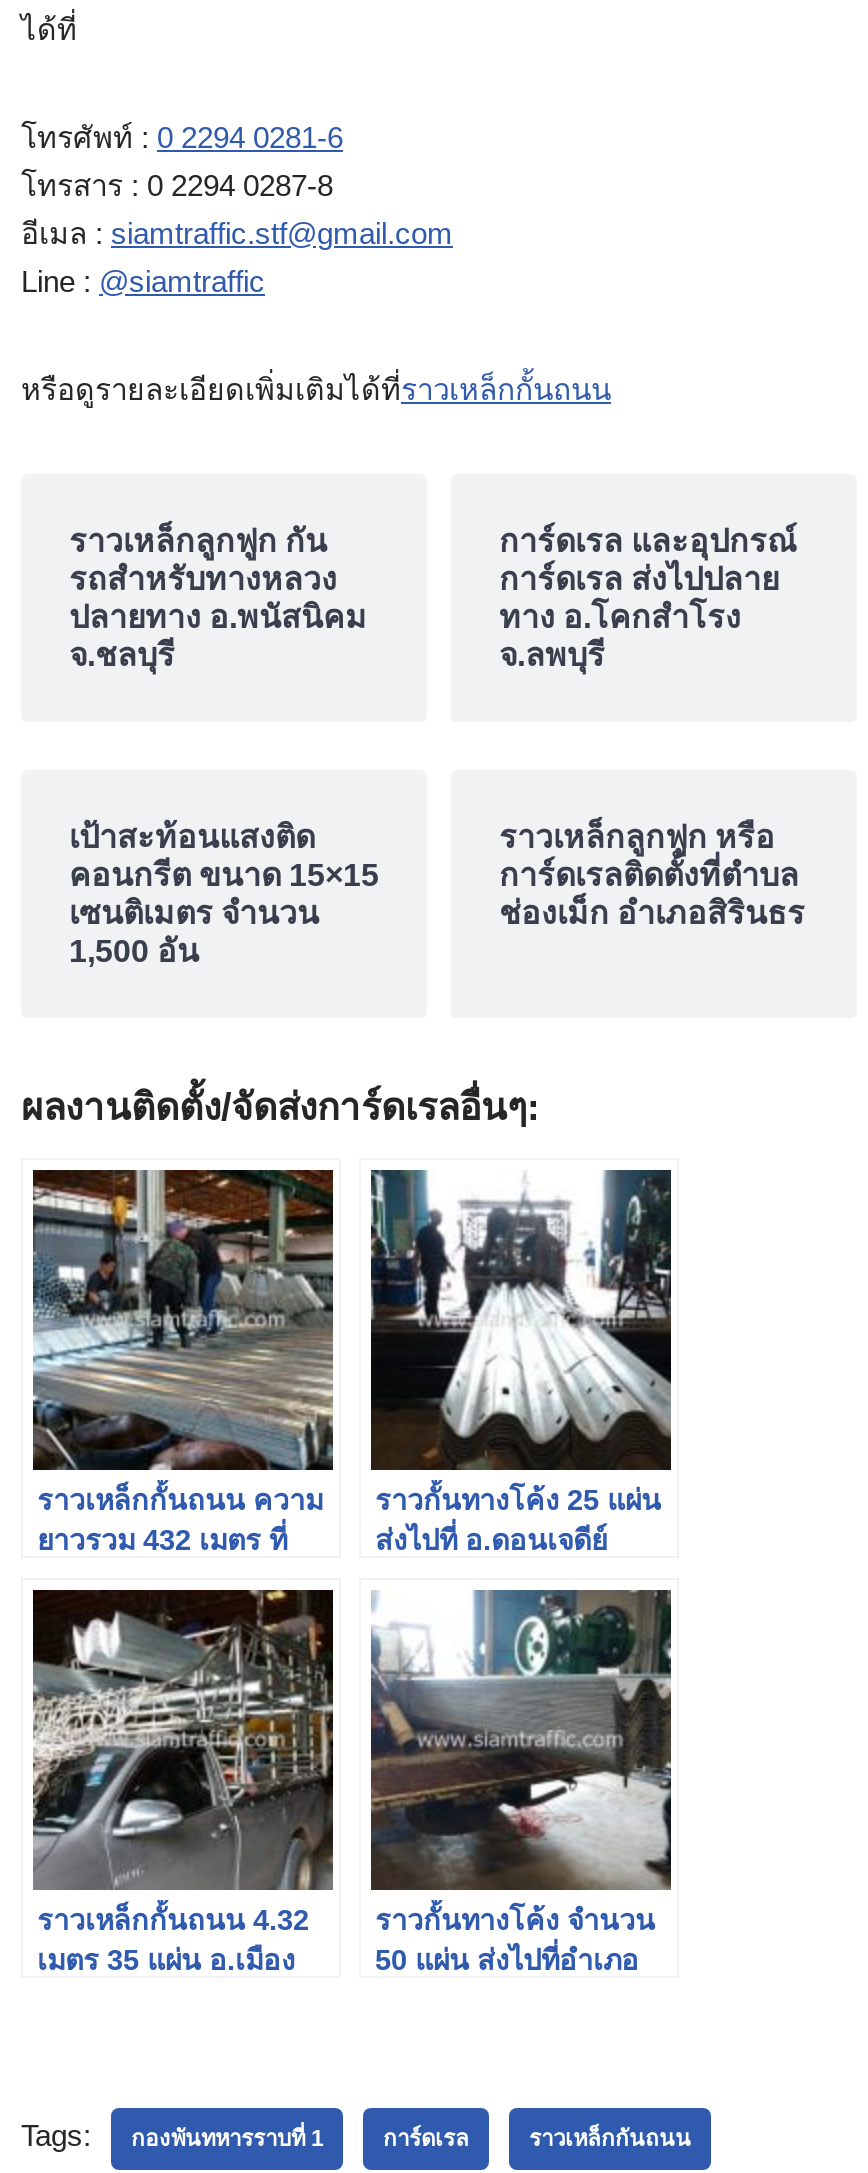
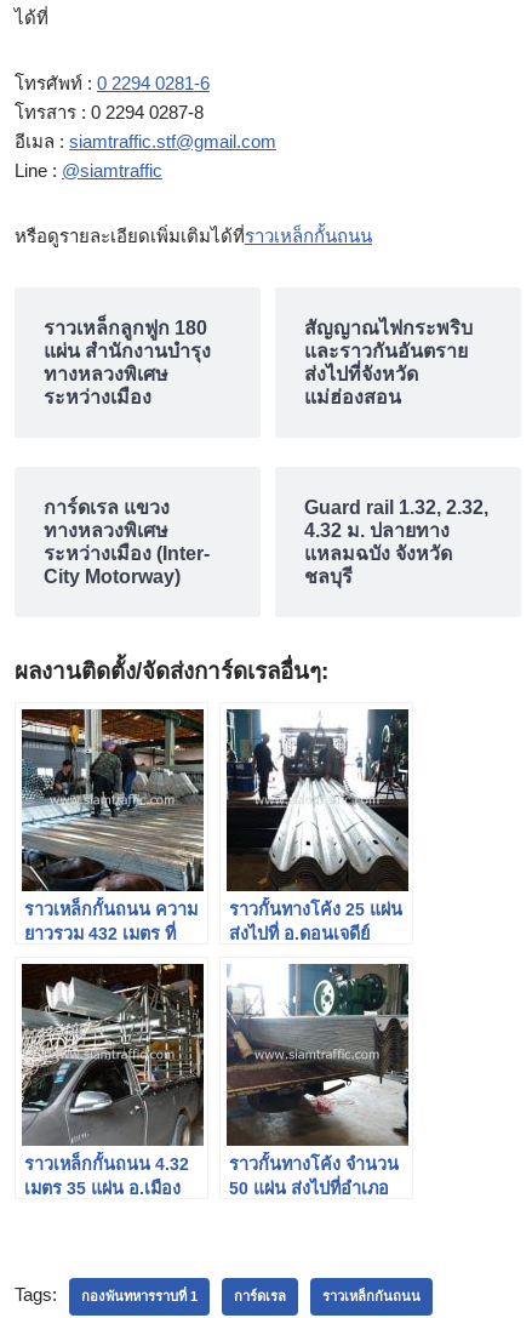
- ราวเหล็กลูกฟูก กัน
- รถสําหรับทางหลวง
- ปลายทาง อ.พนัสนิคม
- จ.ชลบุรี
+ ราวเหล็กลูกฟูก 180
+ แผ่น สำนักงานบำรุง
+ ทางหลวงพิเศษ
+ ระหว่างเมือง

- การ์ดเรล และอุปกรณ์
- การ์ดเรล ส่งไปปลาย
- ทาง อ.โคกสำโรง
- จ.ลพบุรี
+ สัญญาณไฟกระพริบ
+ และราวกันอันตราย
+ ส่งไปที่จังหวัด
+ แม่ฮ่องสอน

- เป้าสะท้อนแสงติด
- คอนกรีต ขนาด 15×15
- เซนติเมตร จำนวน
- 1,500 อัน
+ การ์ดเรล แขวง
+ ทางหลวงพิเศษ
+ ระหว่างเมือง (Inter-
+ City Motorway)

- ราวเหล็กลูกฟูก หรือ
- การ์ดเรลติดตั้งที่ตำบล
- ช่องเม็ก อำเภอสิรินธร
+ Guard rail 1.32, 2.32,
+ 4.32 ม. ปลายทาง
+ แหลมฉบัง จังหวัด
+ ชลบุรี
